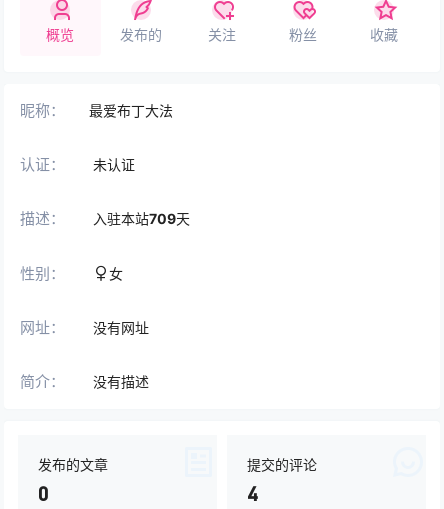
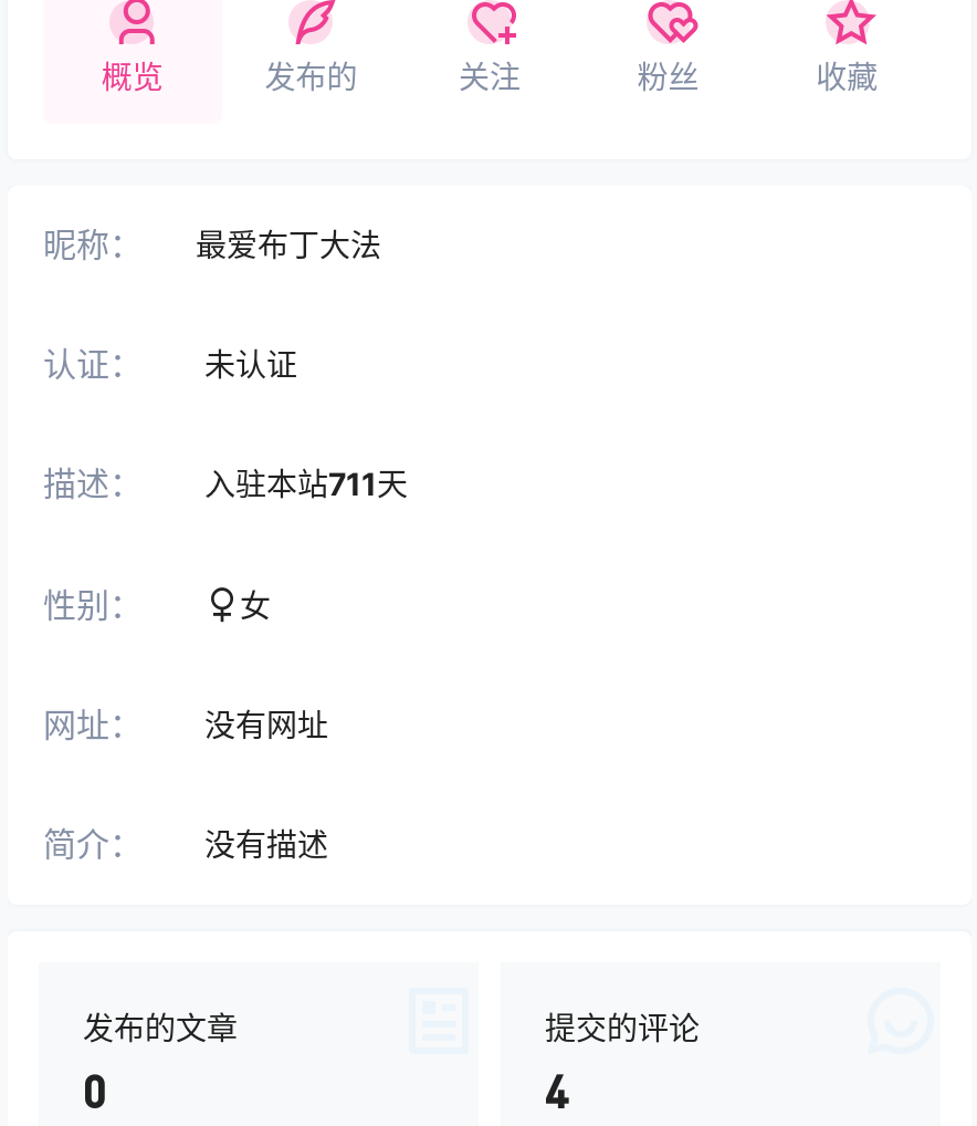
- 描述： 入驻本站709天
+ 描述： 入驻本站711天
